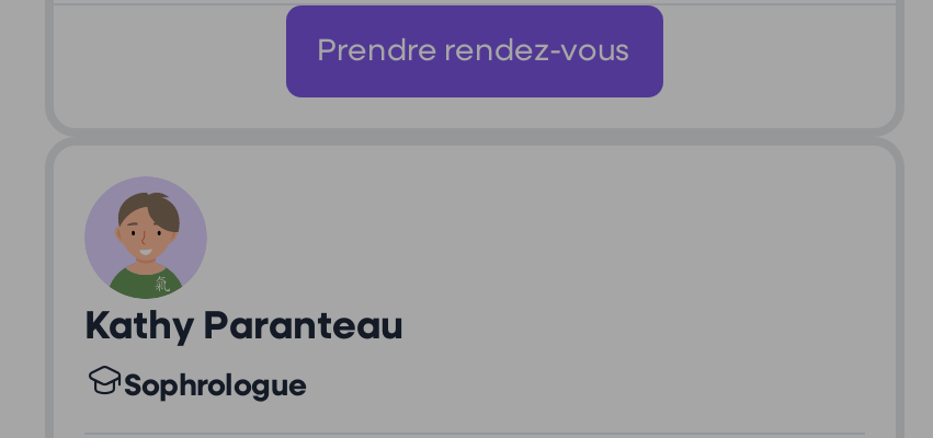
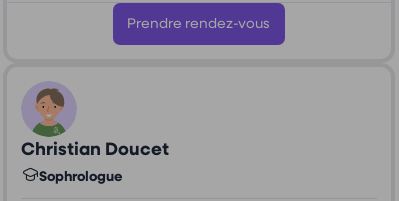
- Kathy Paranteau
+ Christian Doucet
